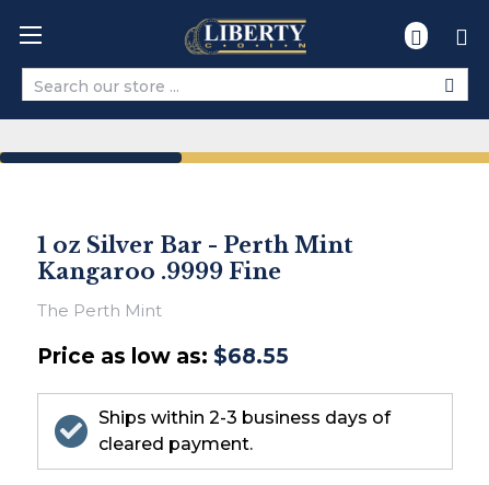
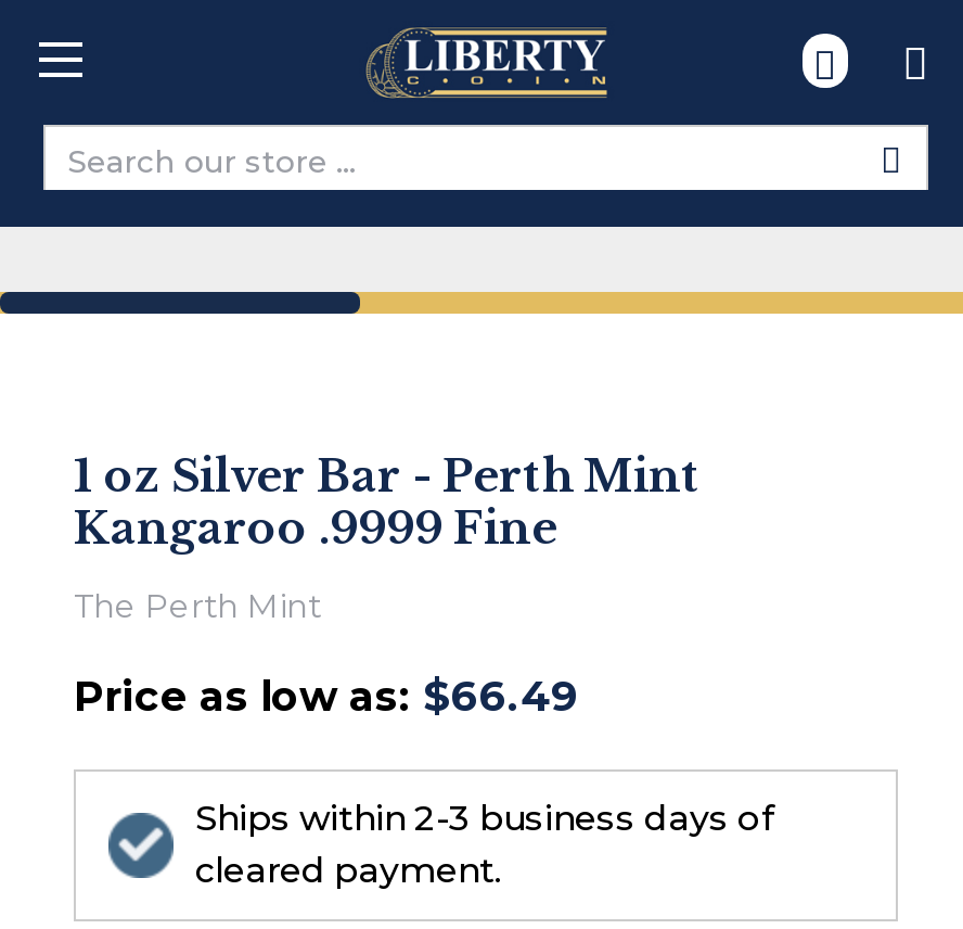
- Price as low as: $68.55
+ Price as low as: $66.49
